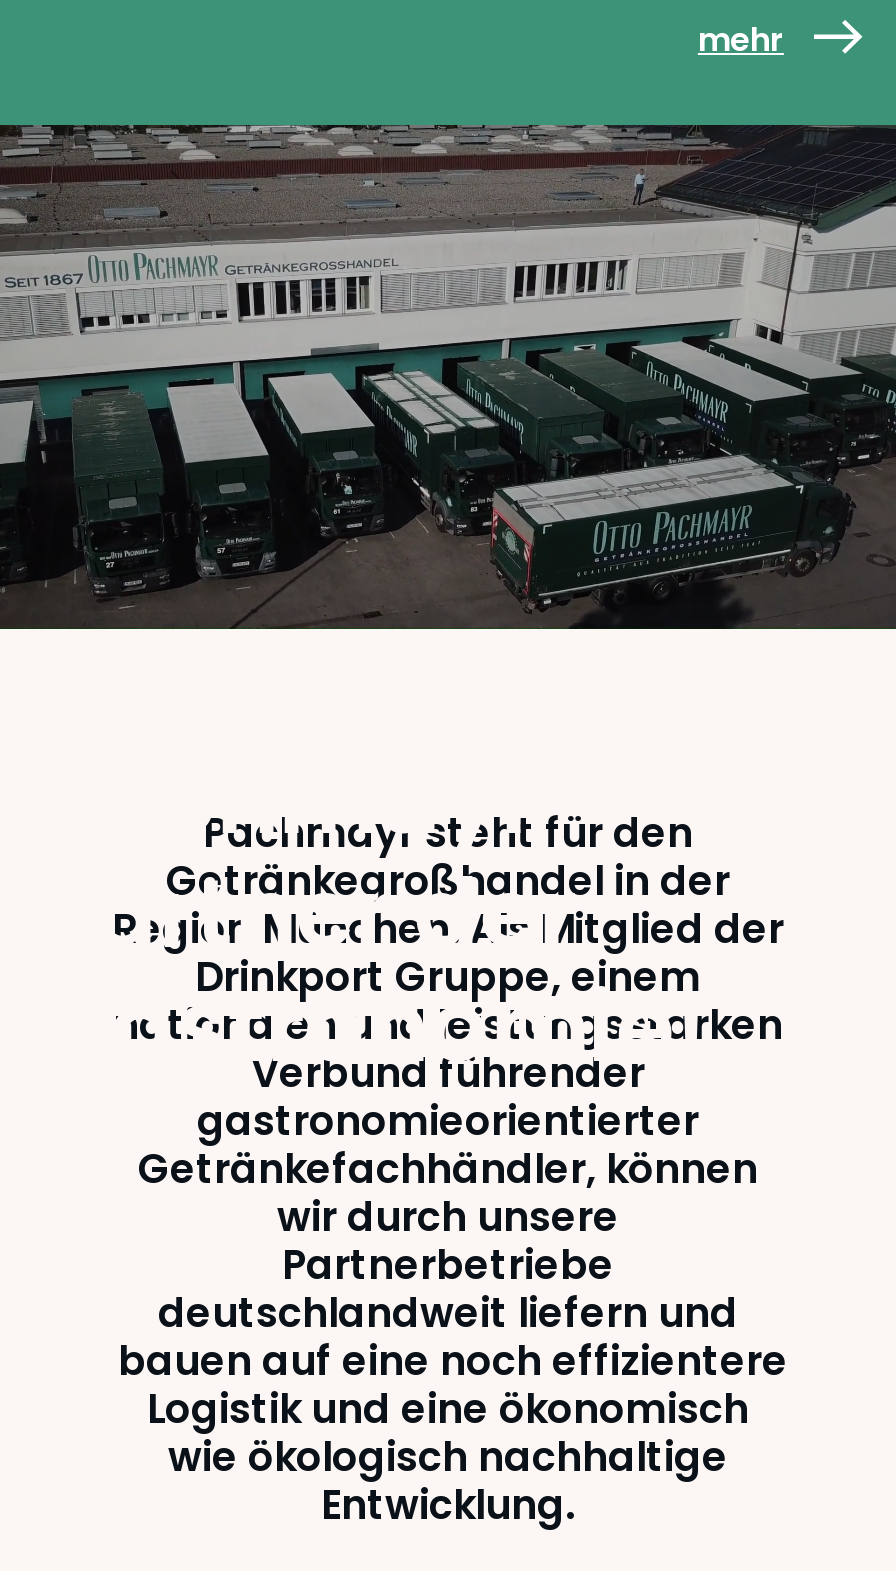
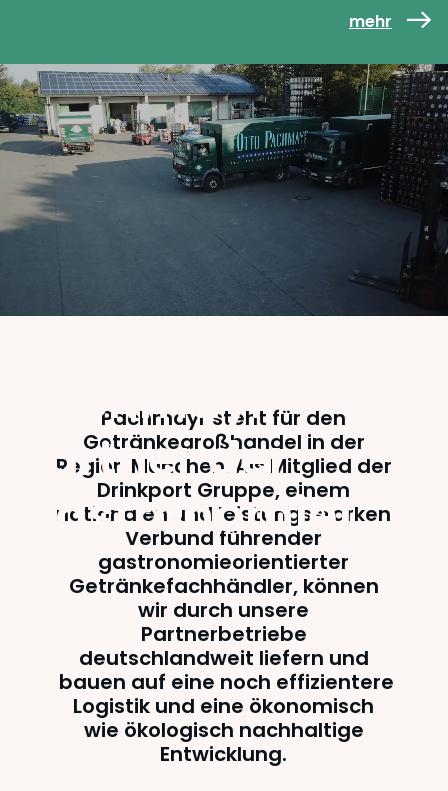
- [image]
+ [image]
